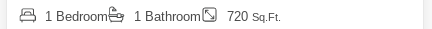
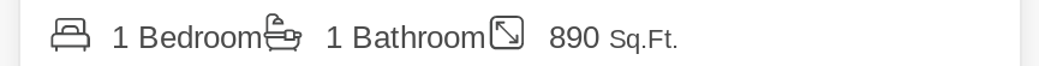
- 1 Bedroom 1 Bathroom 720 Sq.Ft.
+ 1 Bedroom 1 Bathroom 890 Sq.Ft.
